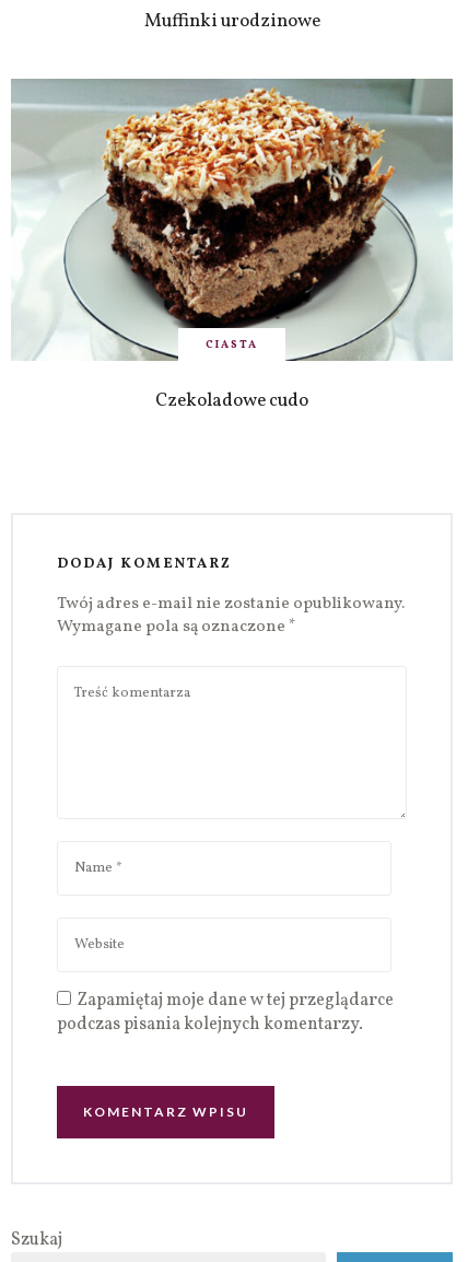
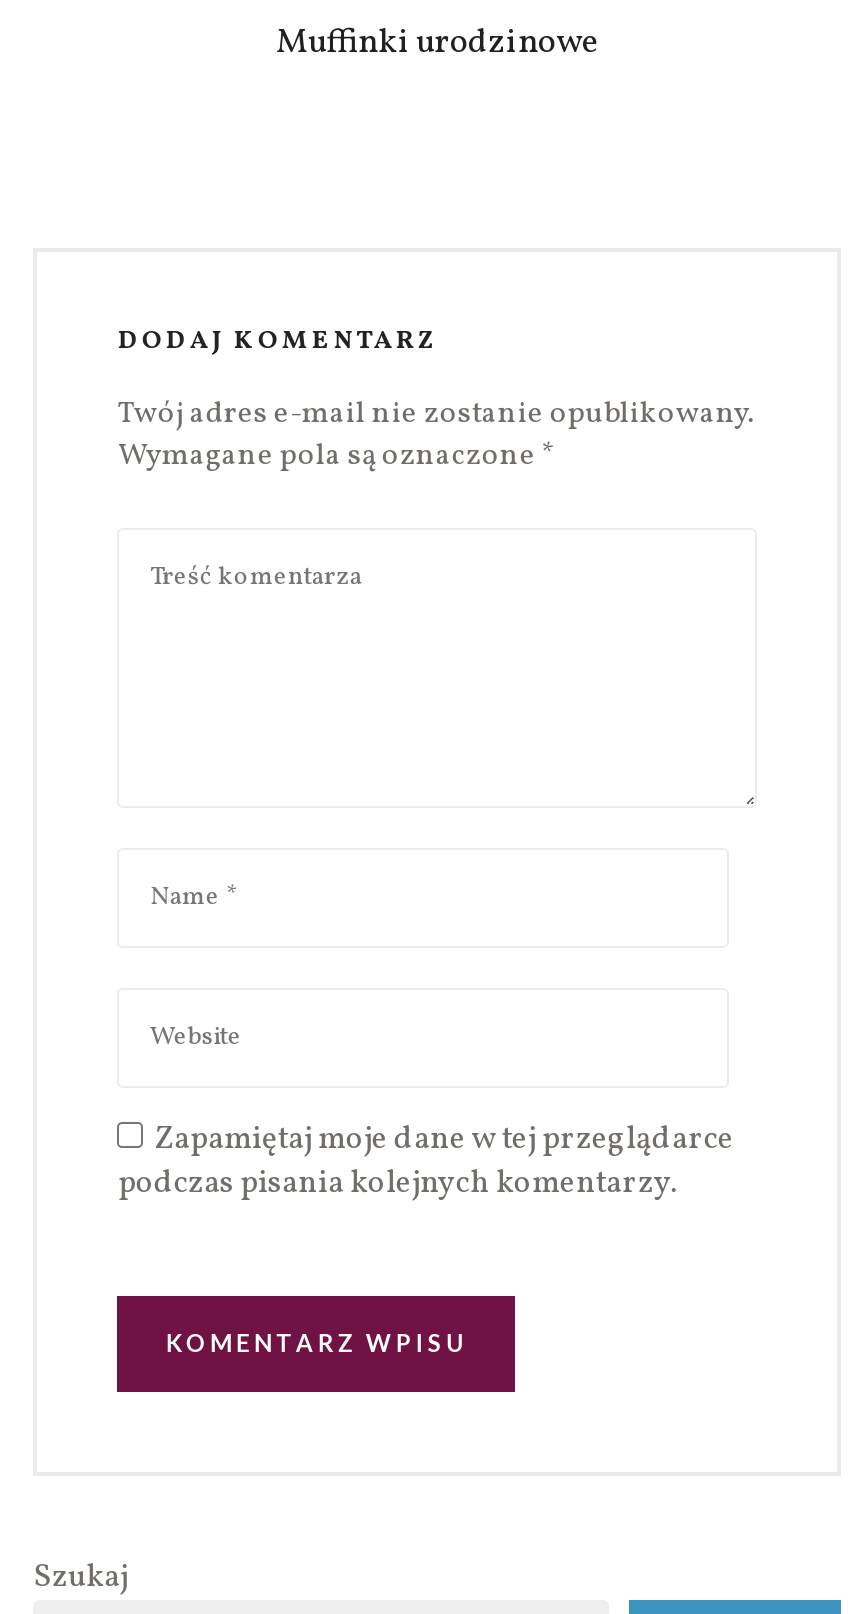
- [image]
- CIASTA
- Czekoladowe cudo
